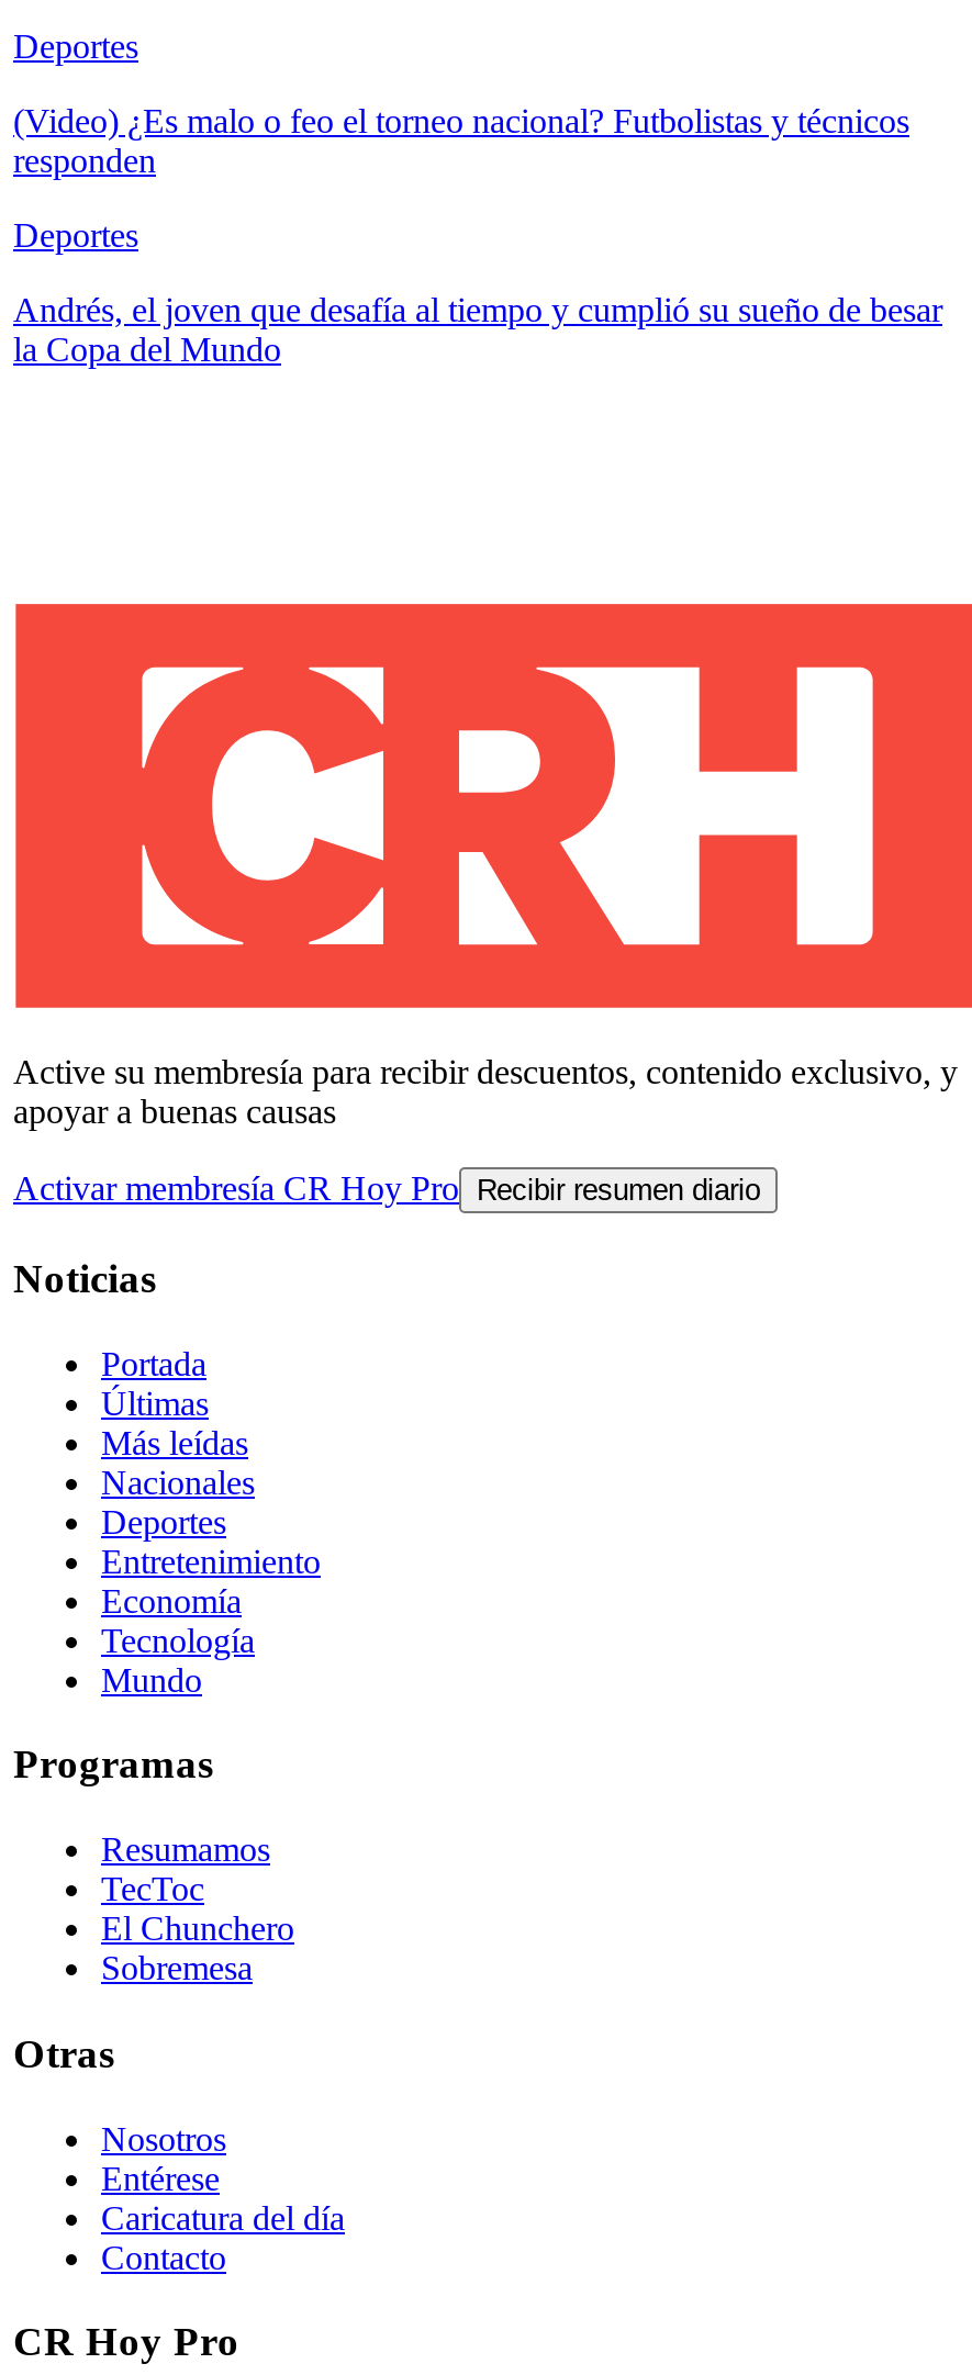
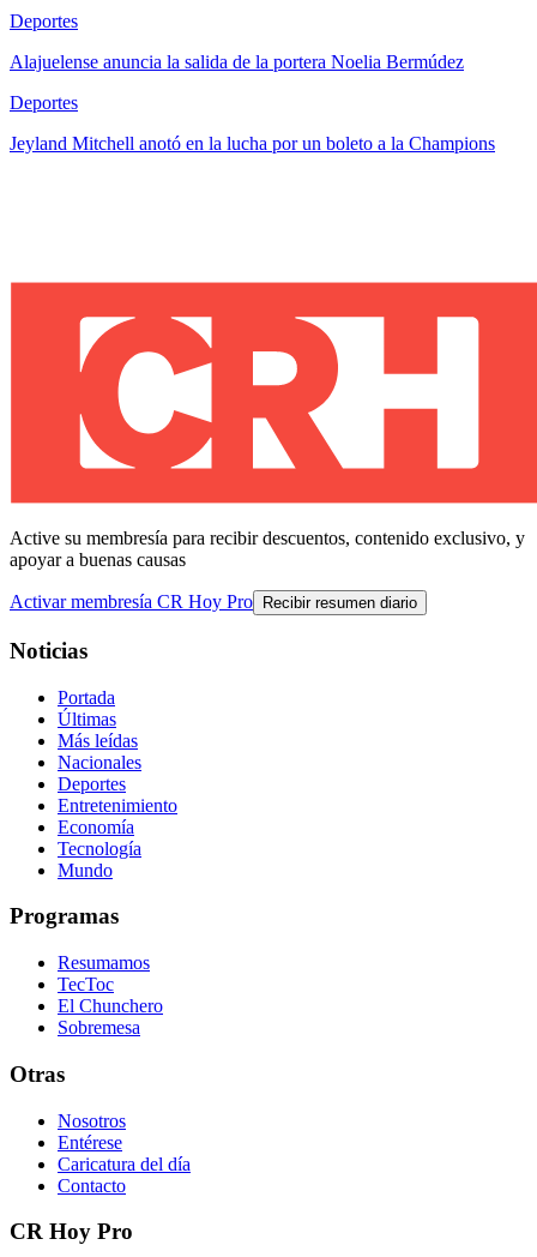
- (Video) ¿Es malo o feo el torneo nacional? Futbolistas y técnicos
- responden
+ Alajuelense anuncia la salida de la portera Noelia Bermúdez

- Andrés, el joven que desafía al tiempo y cumplió su sueño de besar
- la Copa del Mundo
+ Jeyland Mitchell anotó en la lucha por un boleto a la Champions
